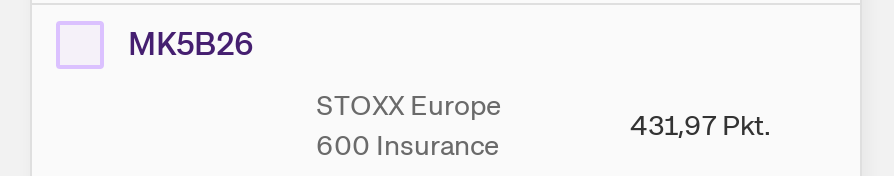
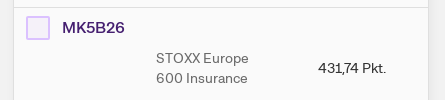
- 431,97 Pkt.
+ 431,74 Pkt.
